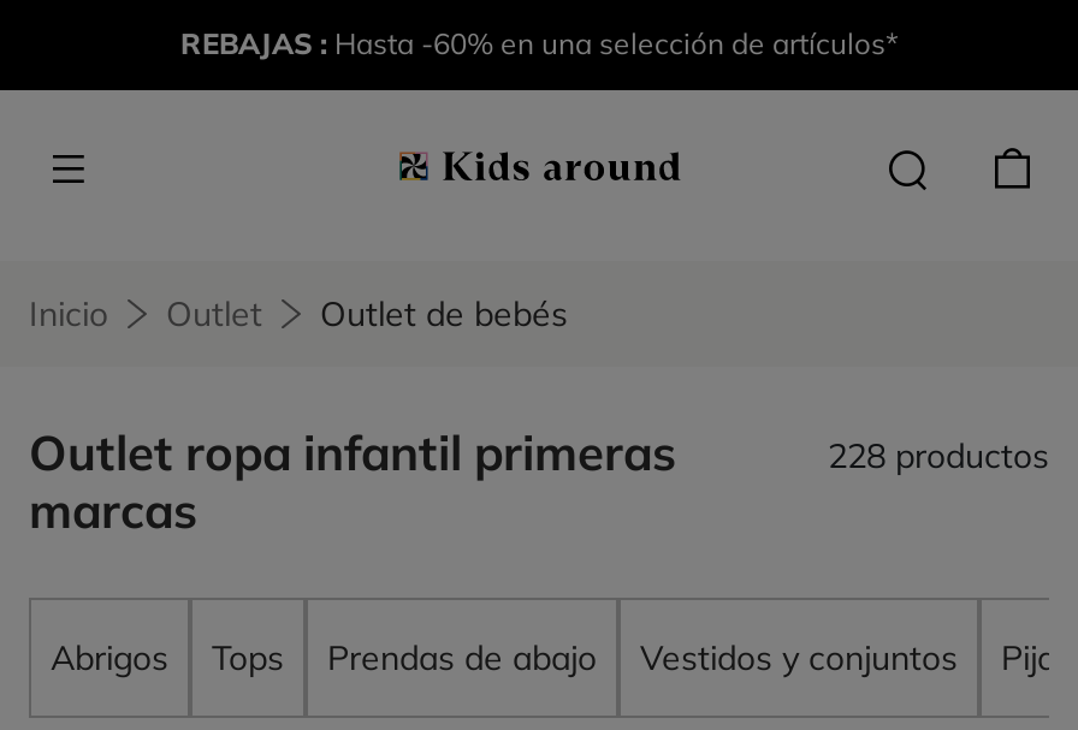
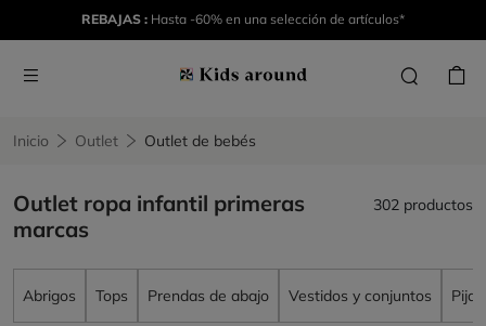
- 228 productos
+ 302 productos
